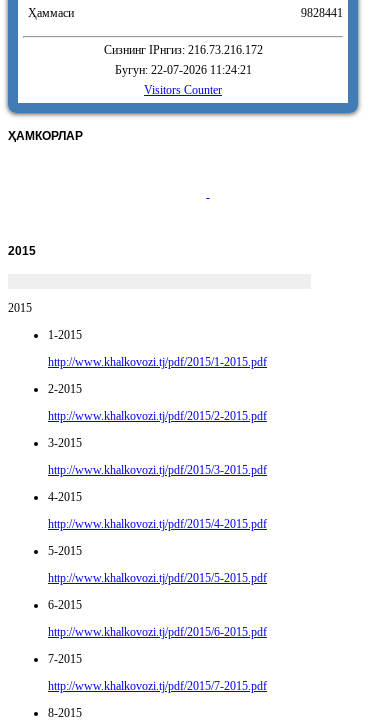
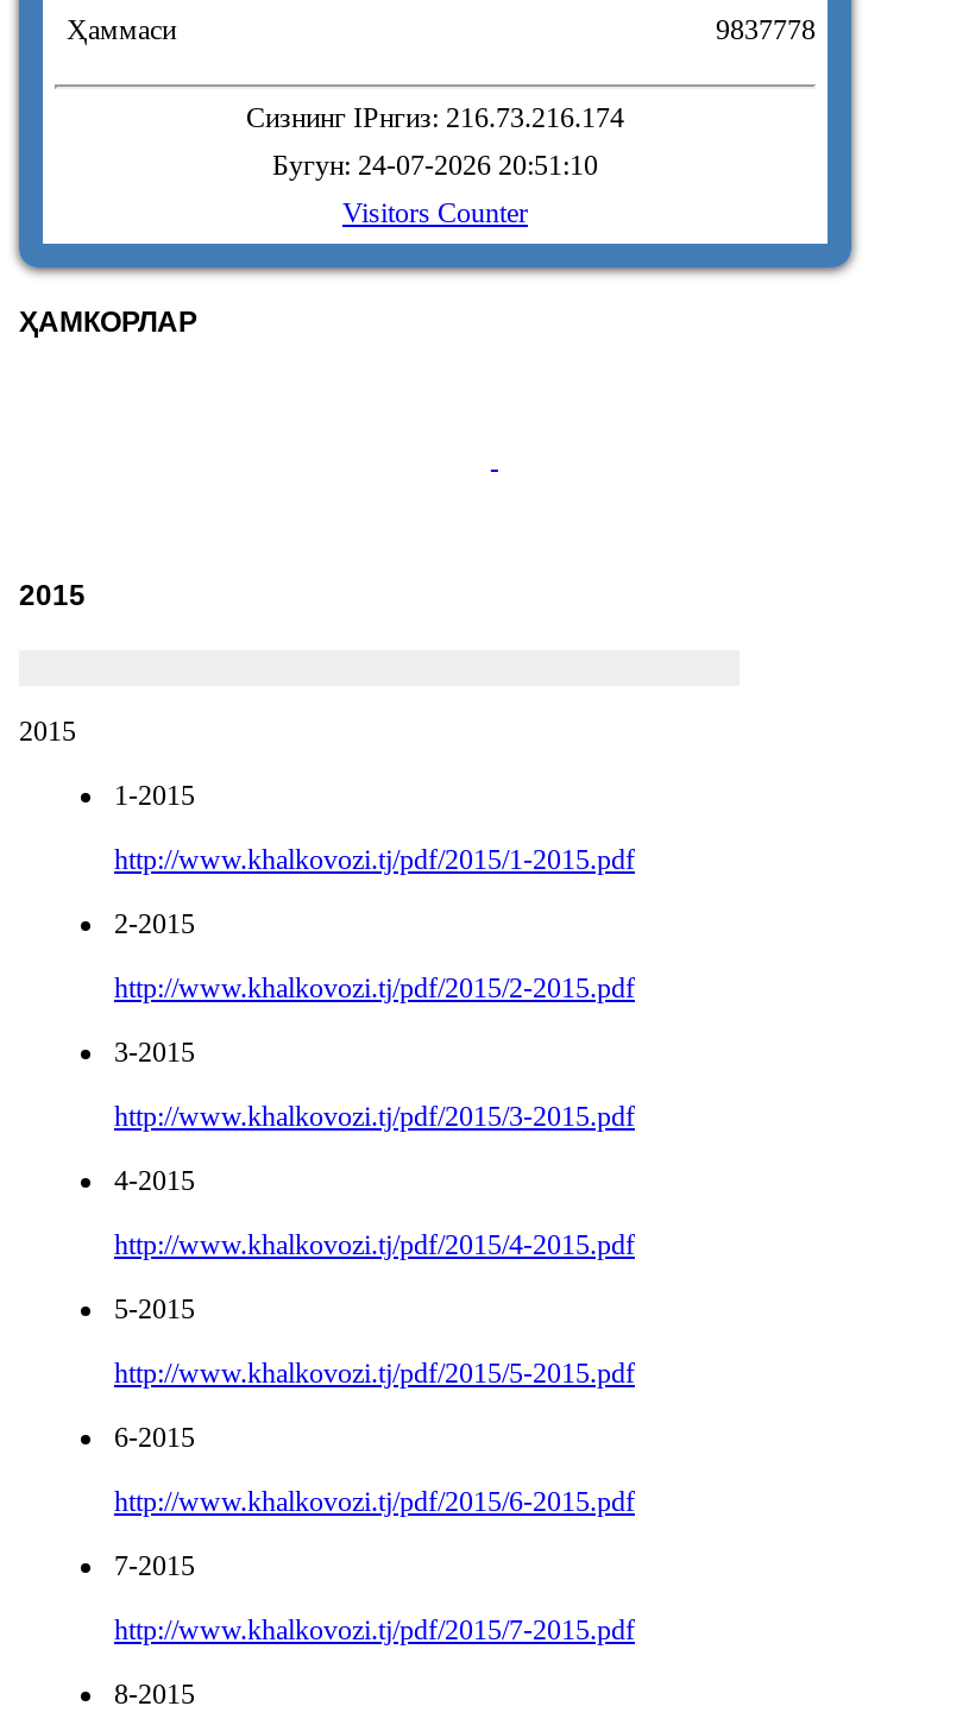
- 9828441
+ 9837778

- Сизнинг IPнгиз: 216.73.216.172
+ Сизнинг IPнгиз: 216.73.216.174

- Бугун: 22-07-2026 11:24:21
+ Бугун: 24-07-2026 20:51:10
